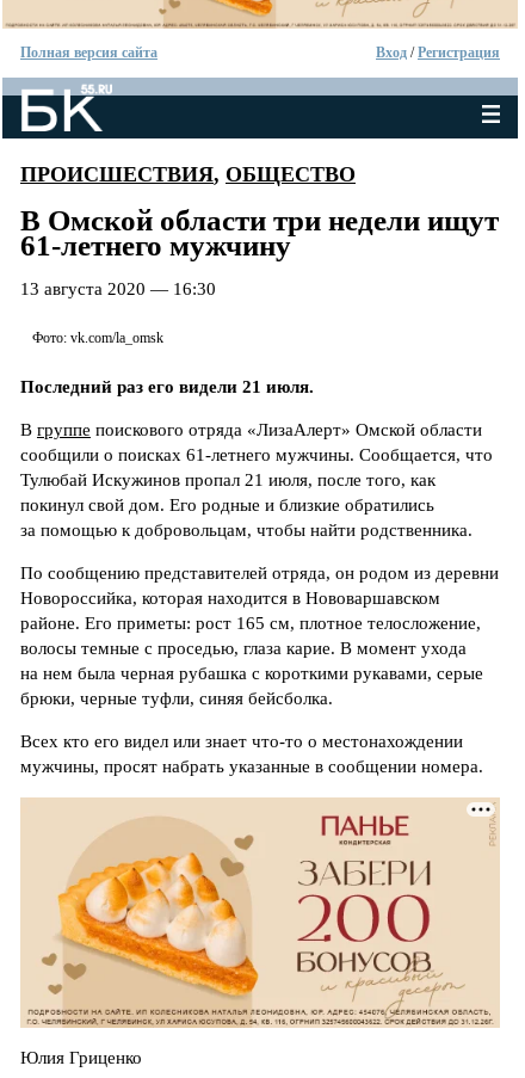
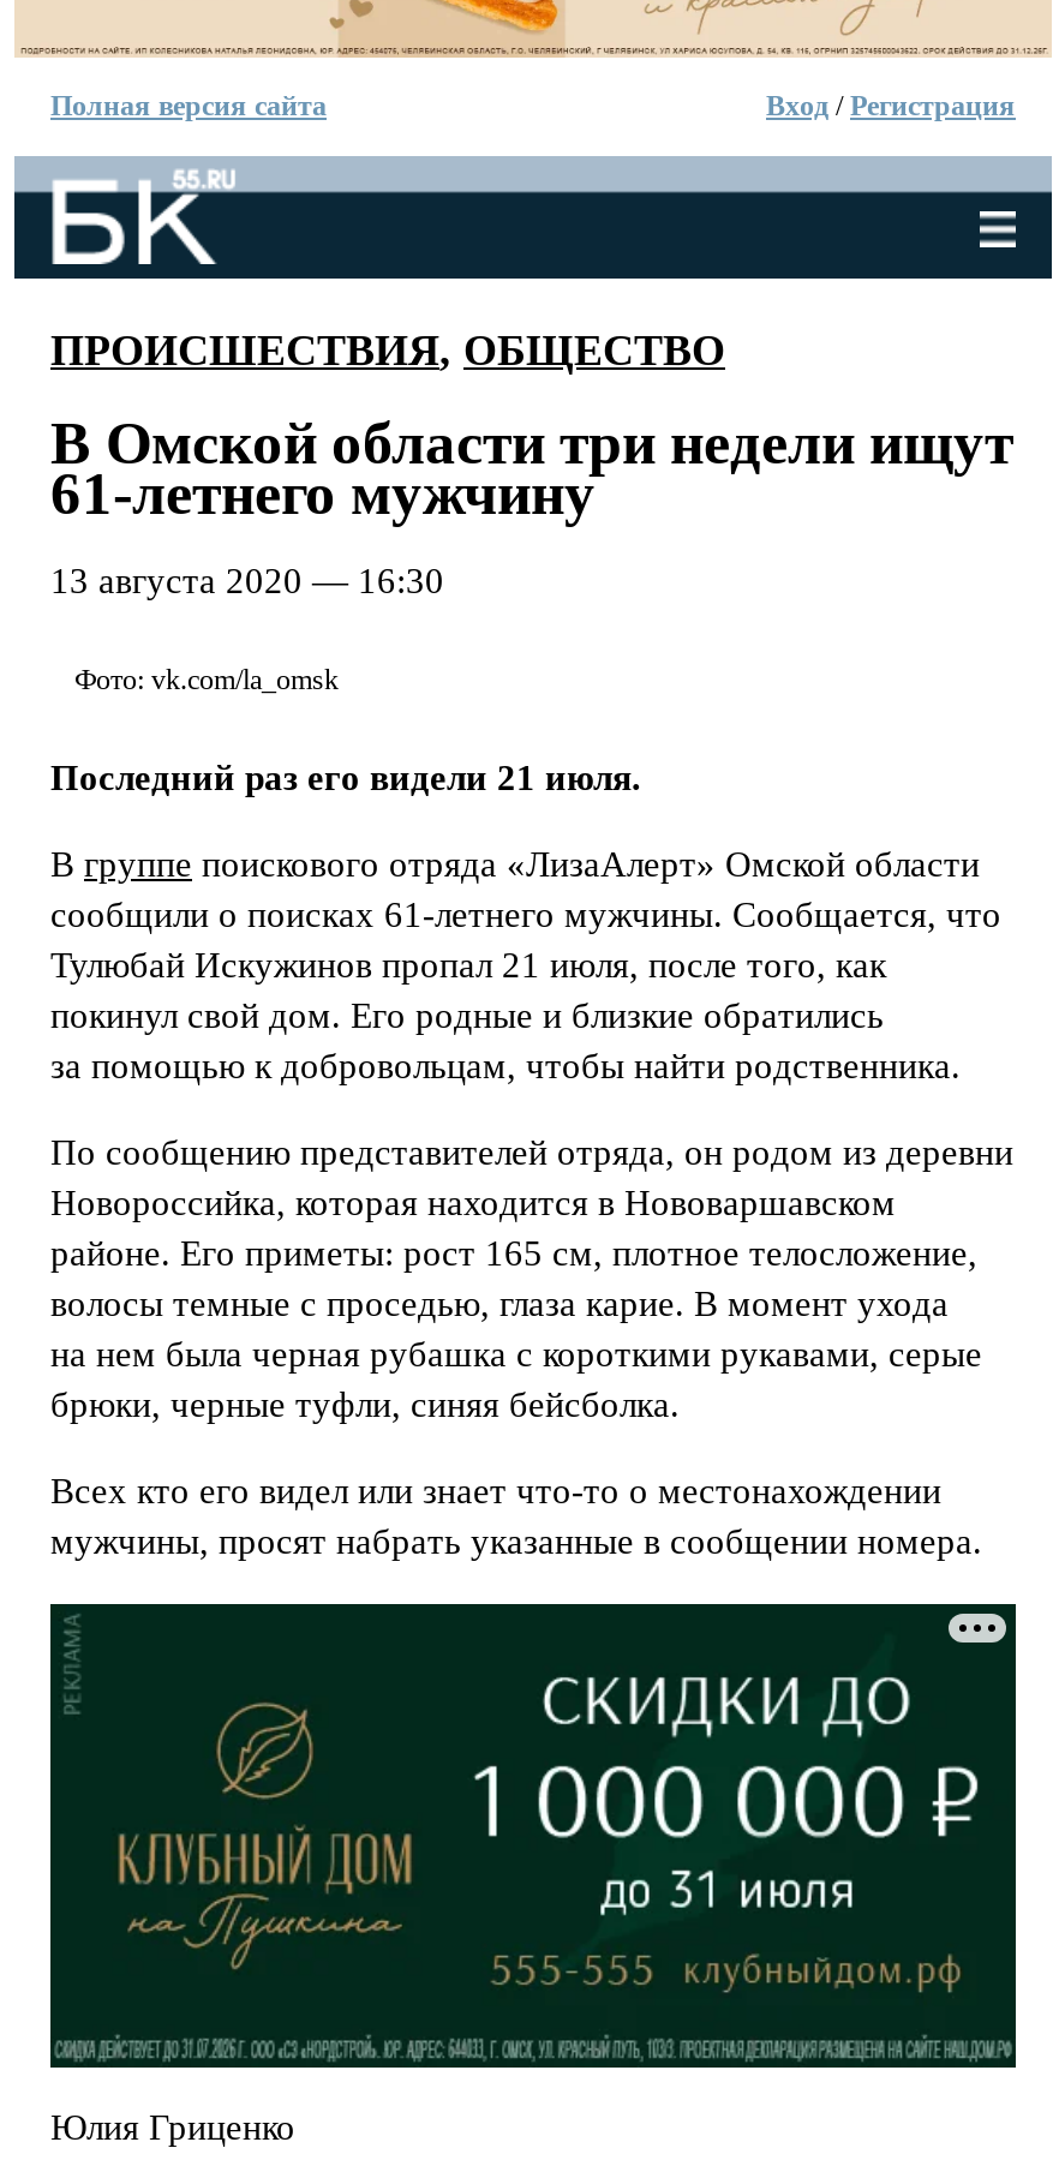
- [image]
+ [image]
